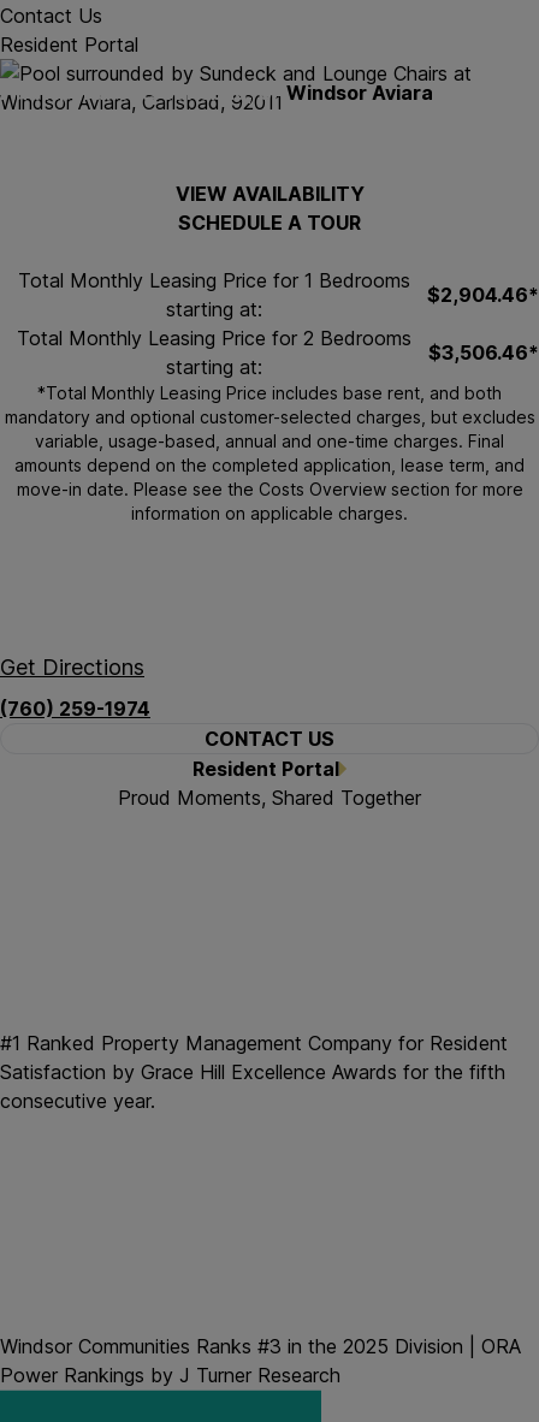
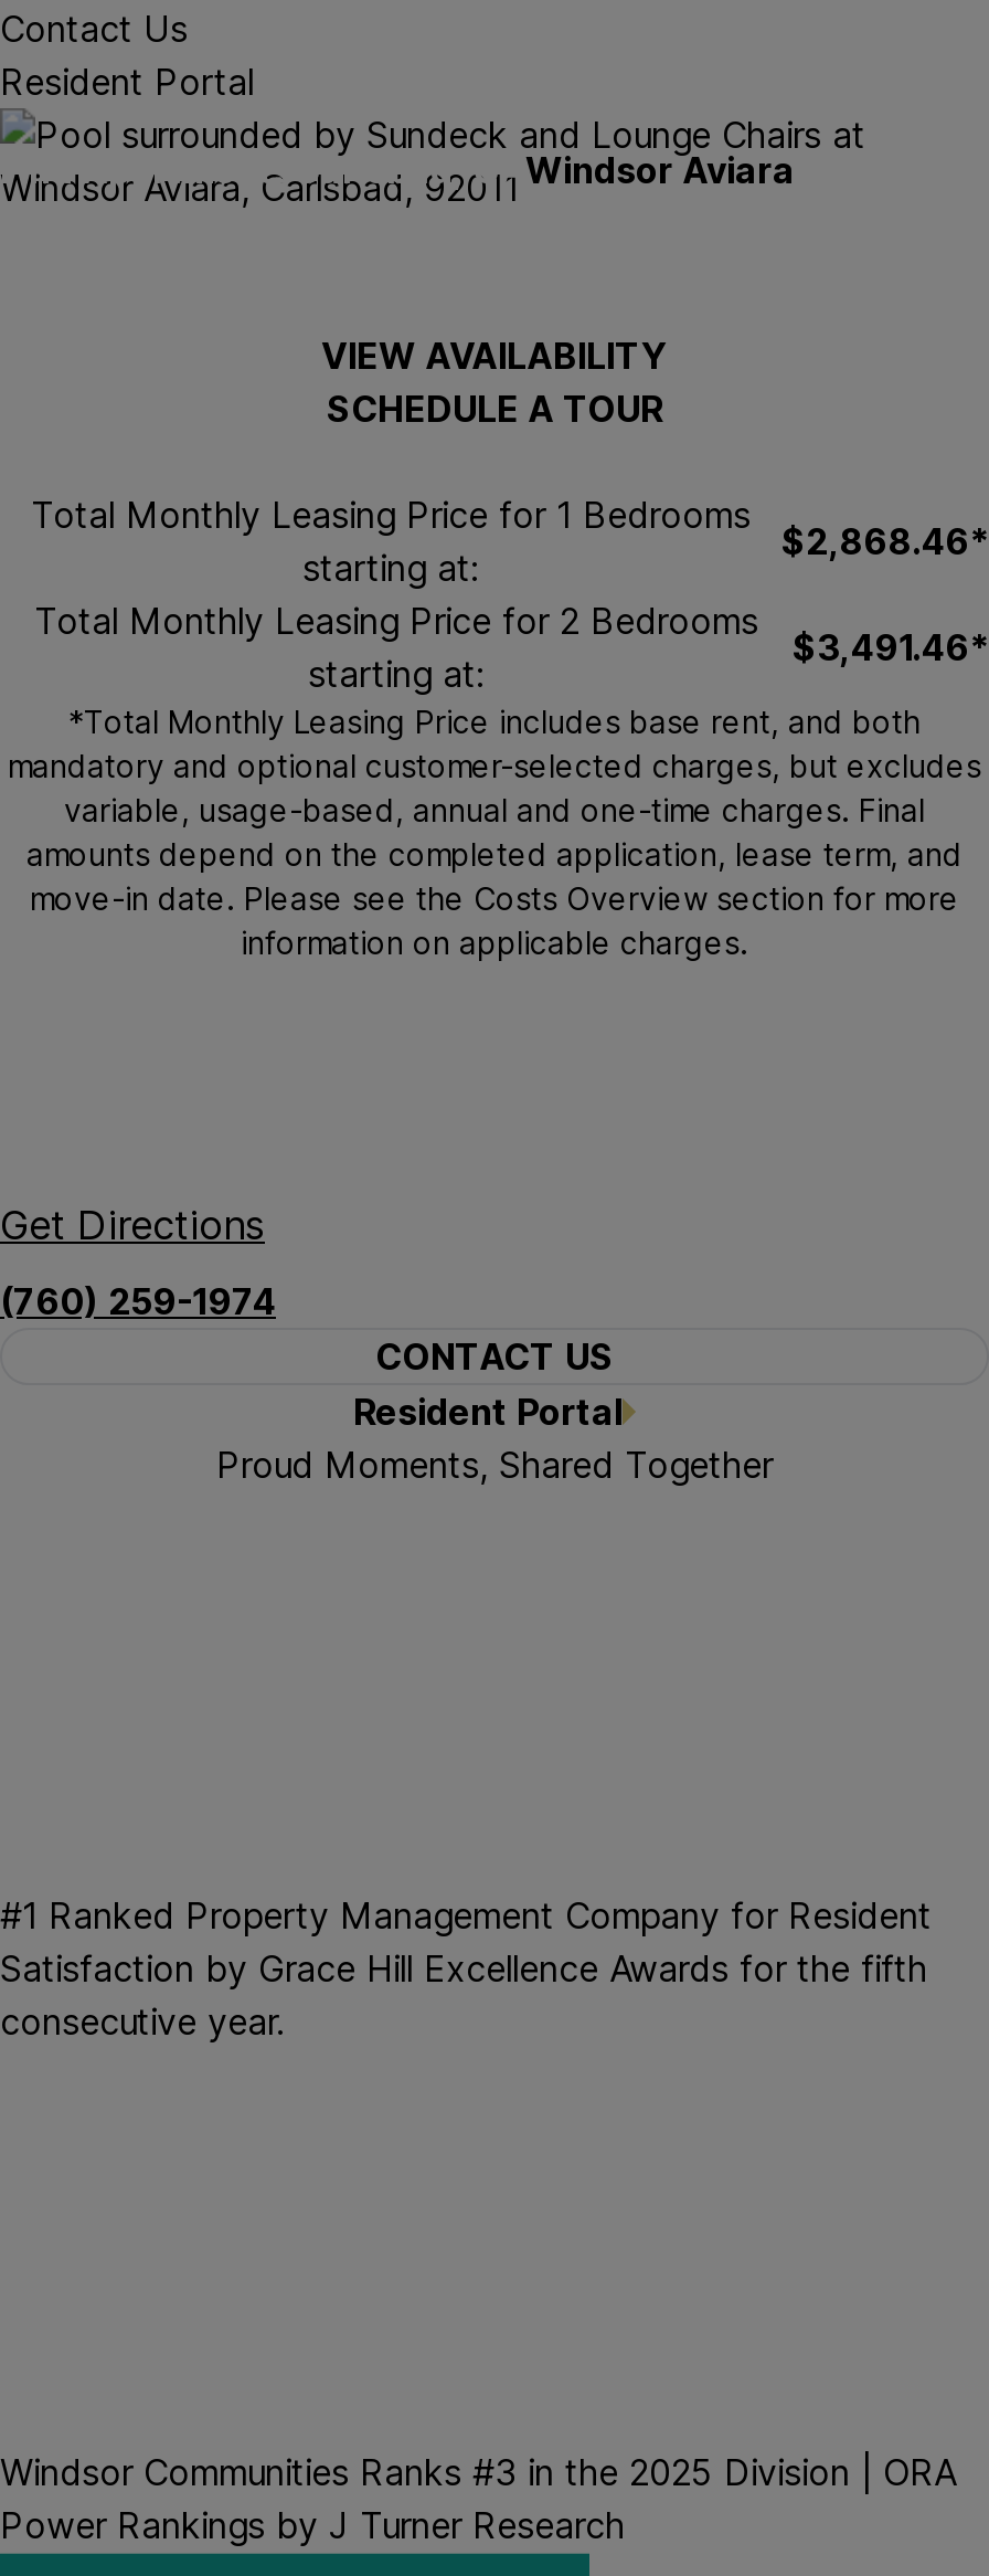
- $2,904.46*
+ $2,868.46*

- $3,506.46*
+ $3,491.46*
